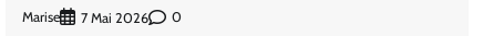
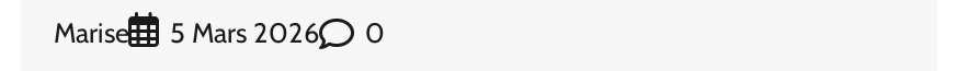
- 7 Mai 2026
+ 5 Mars 2026
